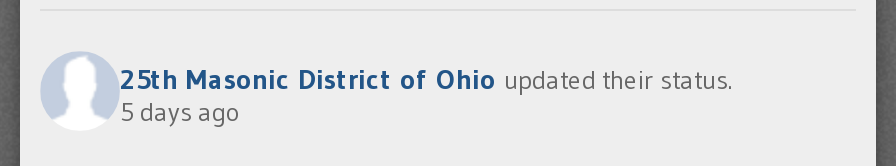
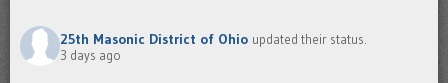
- 5 days ago
+ 3 days ago
